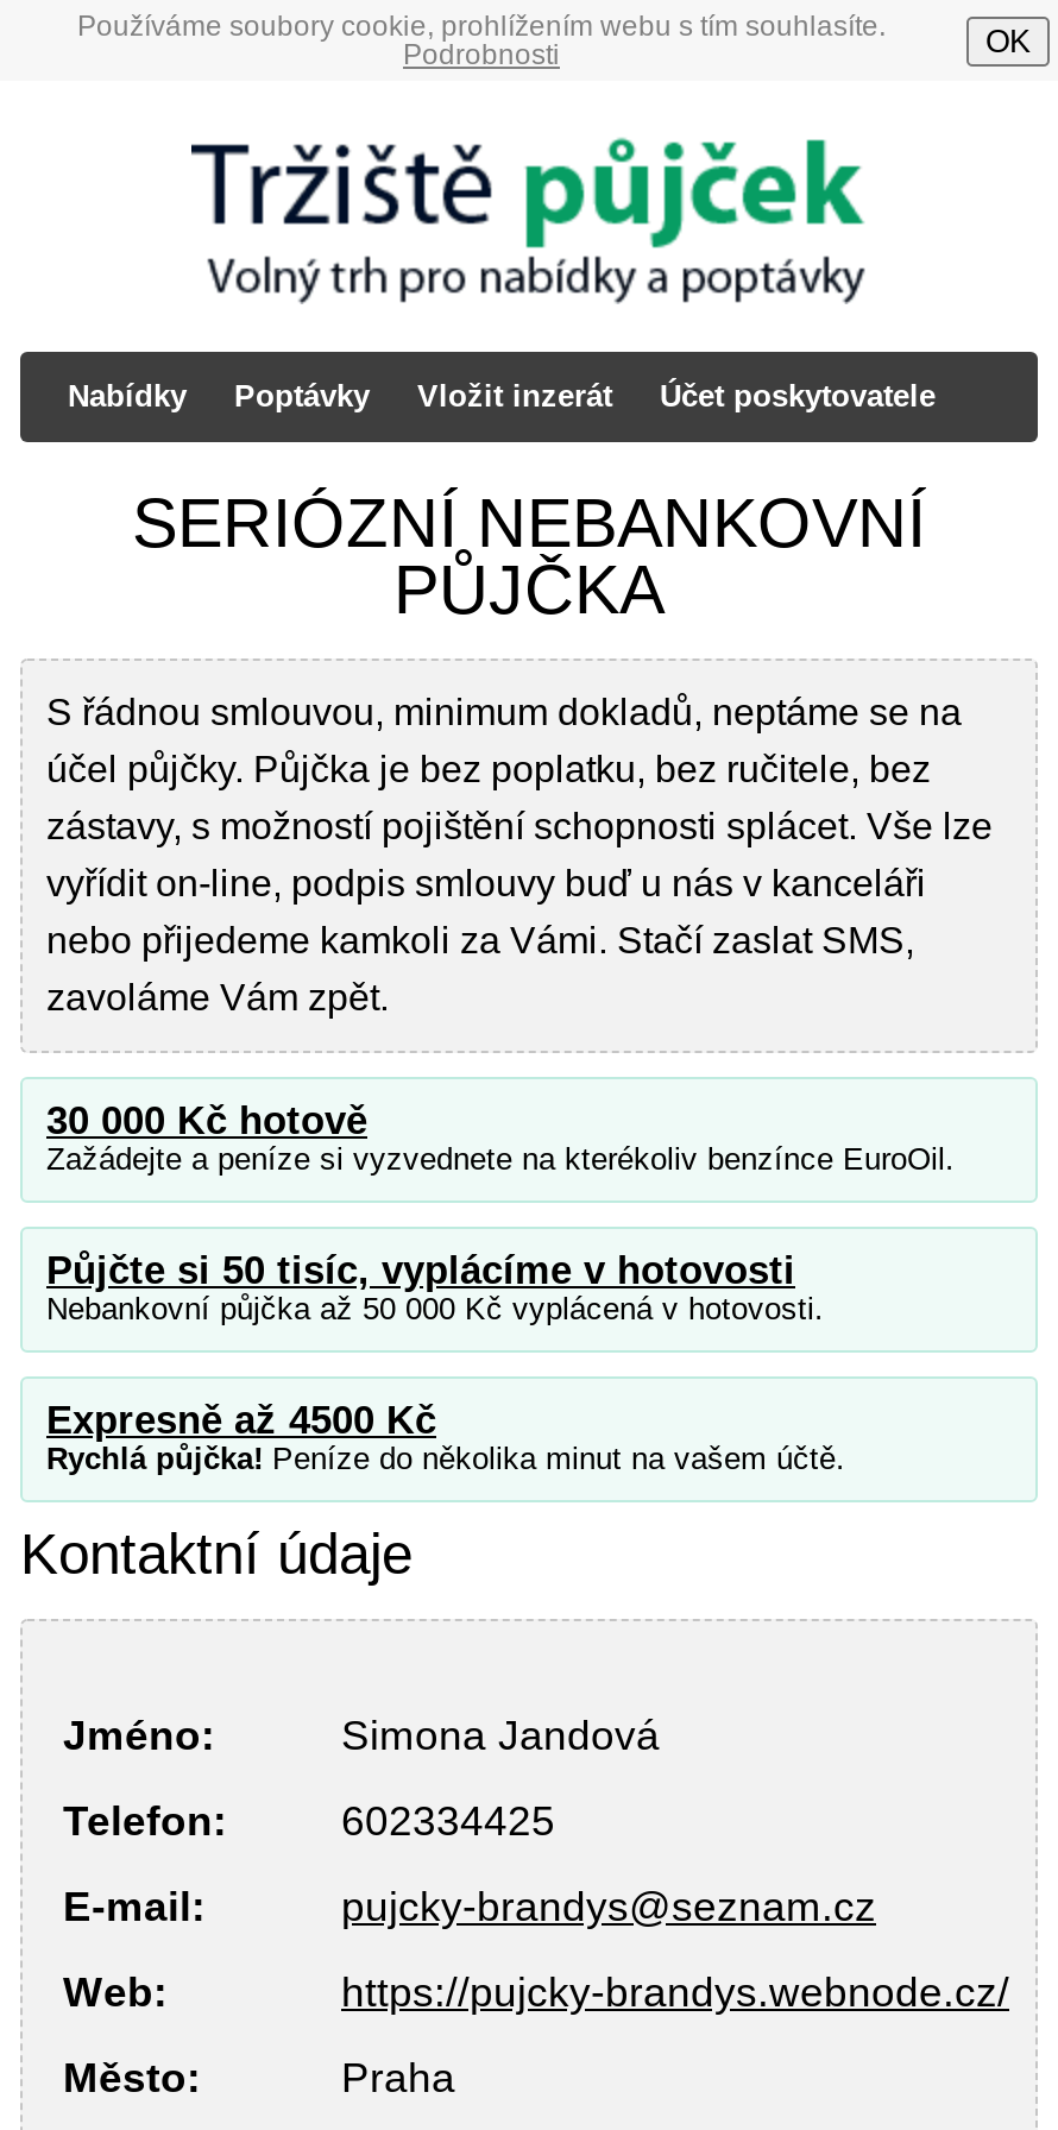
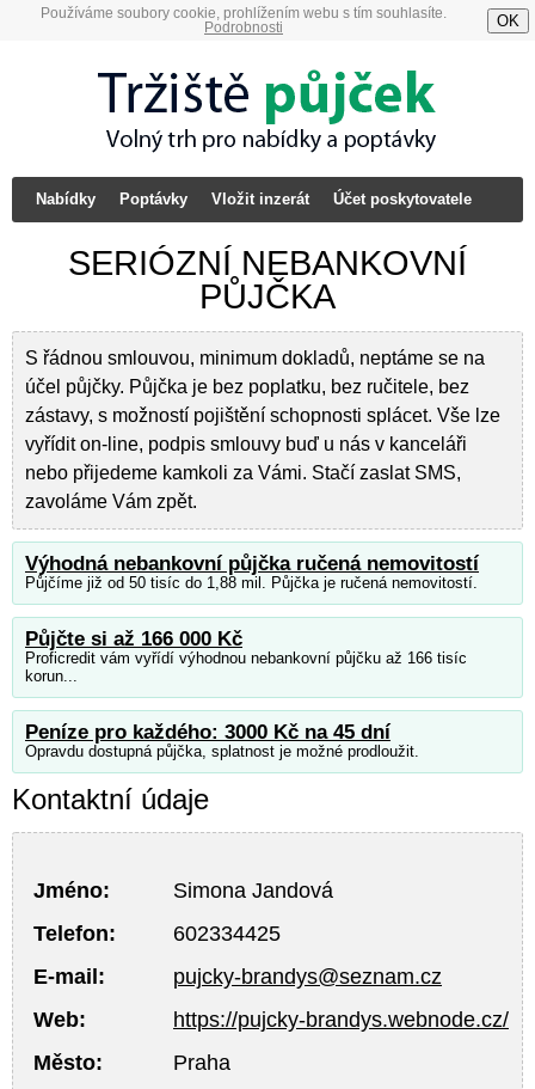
- 30 000 Kč hotově
- Zažádejte a peníze si vyzvednete na kterékoliv benzínce EuroOil.
+ Výhodná nebankovní půjčka ručená nemovitostí
+ Půjčíme již od 50 tisíc do 1,88 mil. Půjčka je ručená nemovitostí.

- Půjčte si 50 tisíc, vyplácíme v hotovosti
- Nebankovní půjčka až 50 000 Kč vyplácená v hotovosti.
+ Půjčte si až 166 000 Kč
+ Proficredit vám vyřídí výhodnou nebankovní půjčku až 166 tisíc
+ korun...

- Expresně až 4500 Kč
- Rychlá půjčka! Peníze do několika minut na vašem účtě.
+ Peníze pro každého: 3000 Kč na 45 dní
+ Opravdu dostupná půjčka, splatnost je možné prodloužit.
